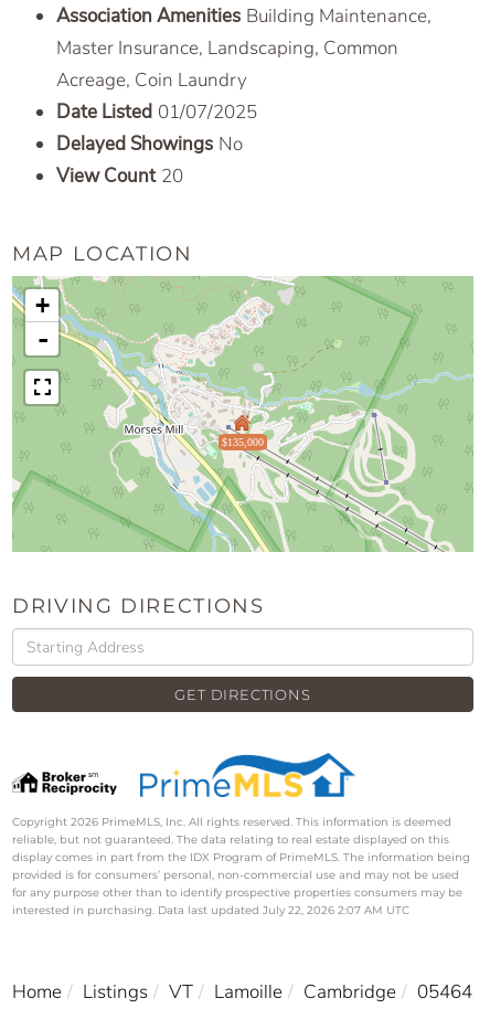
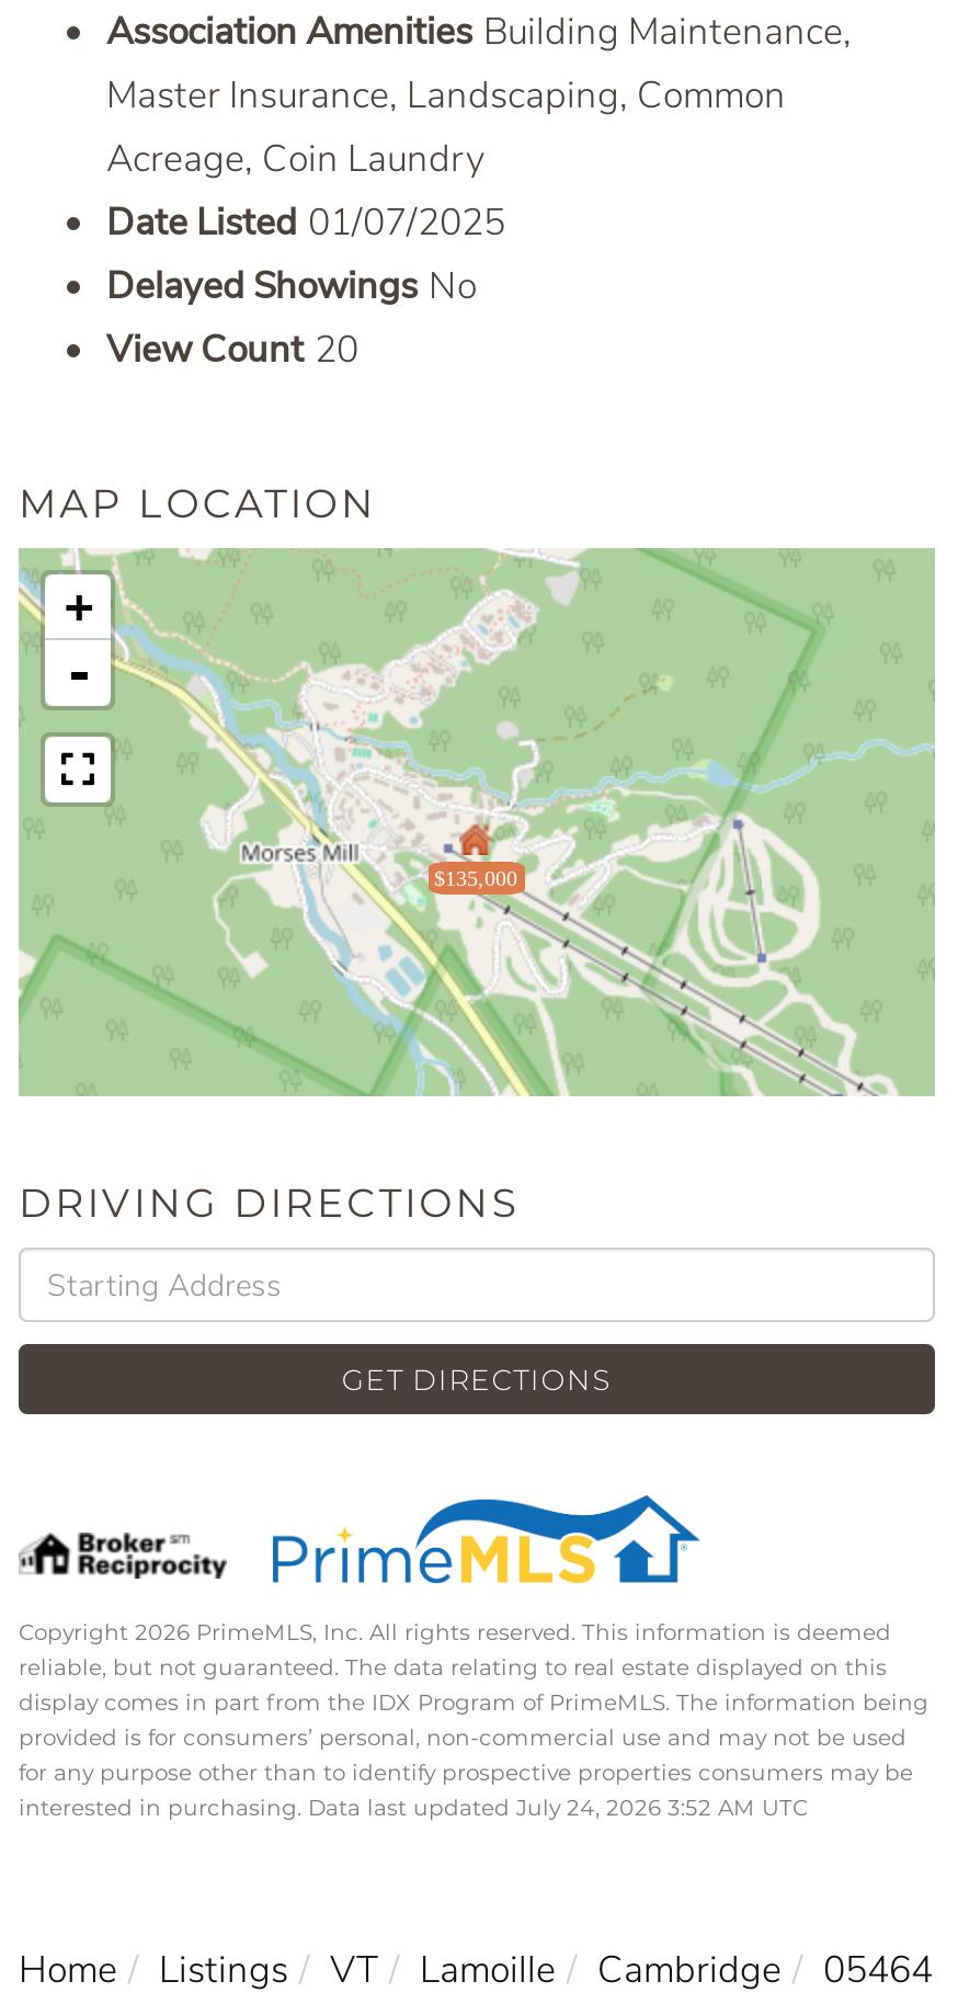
- interested in purchasing. Data last updated July 22, 2026 2:07 AM UTC
+ interested in purchasing. Data last updated July 24, 2026 3:52 AM UTC
